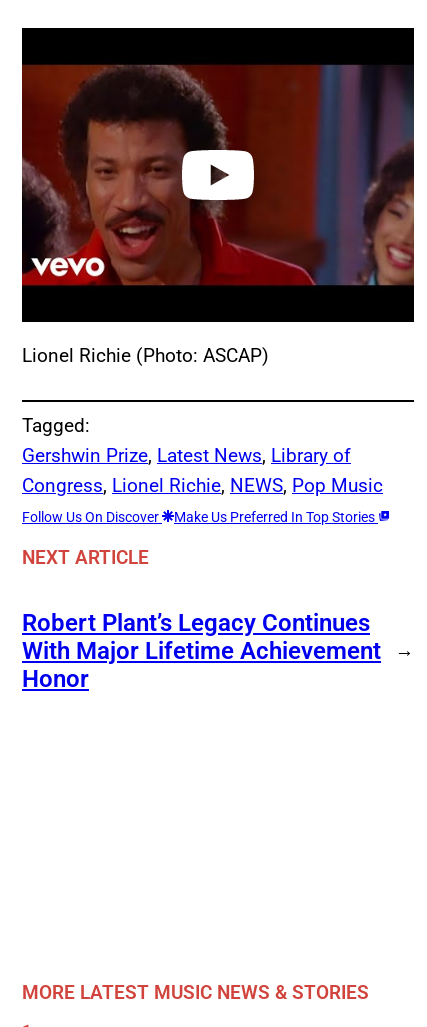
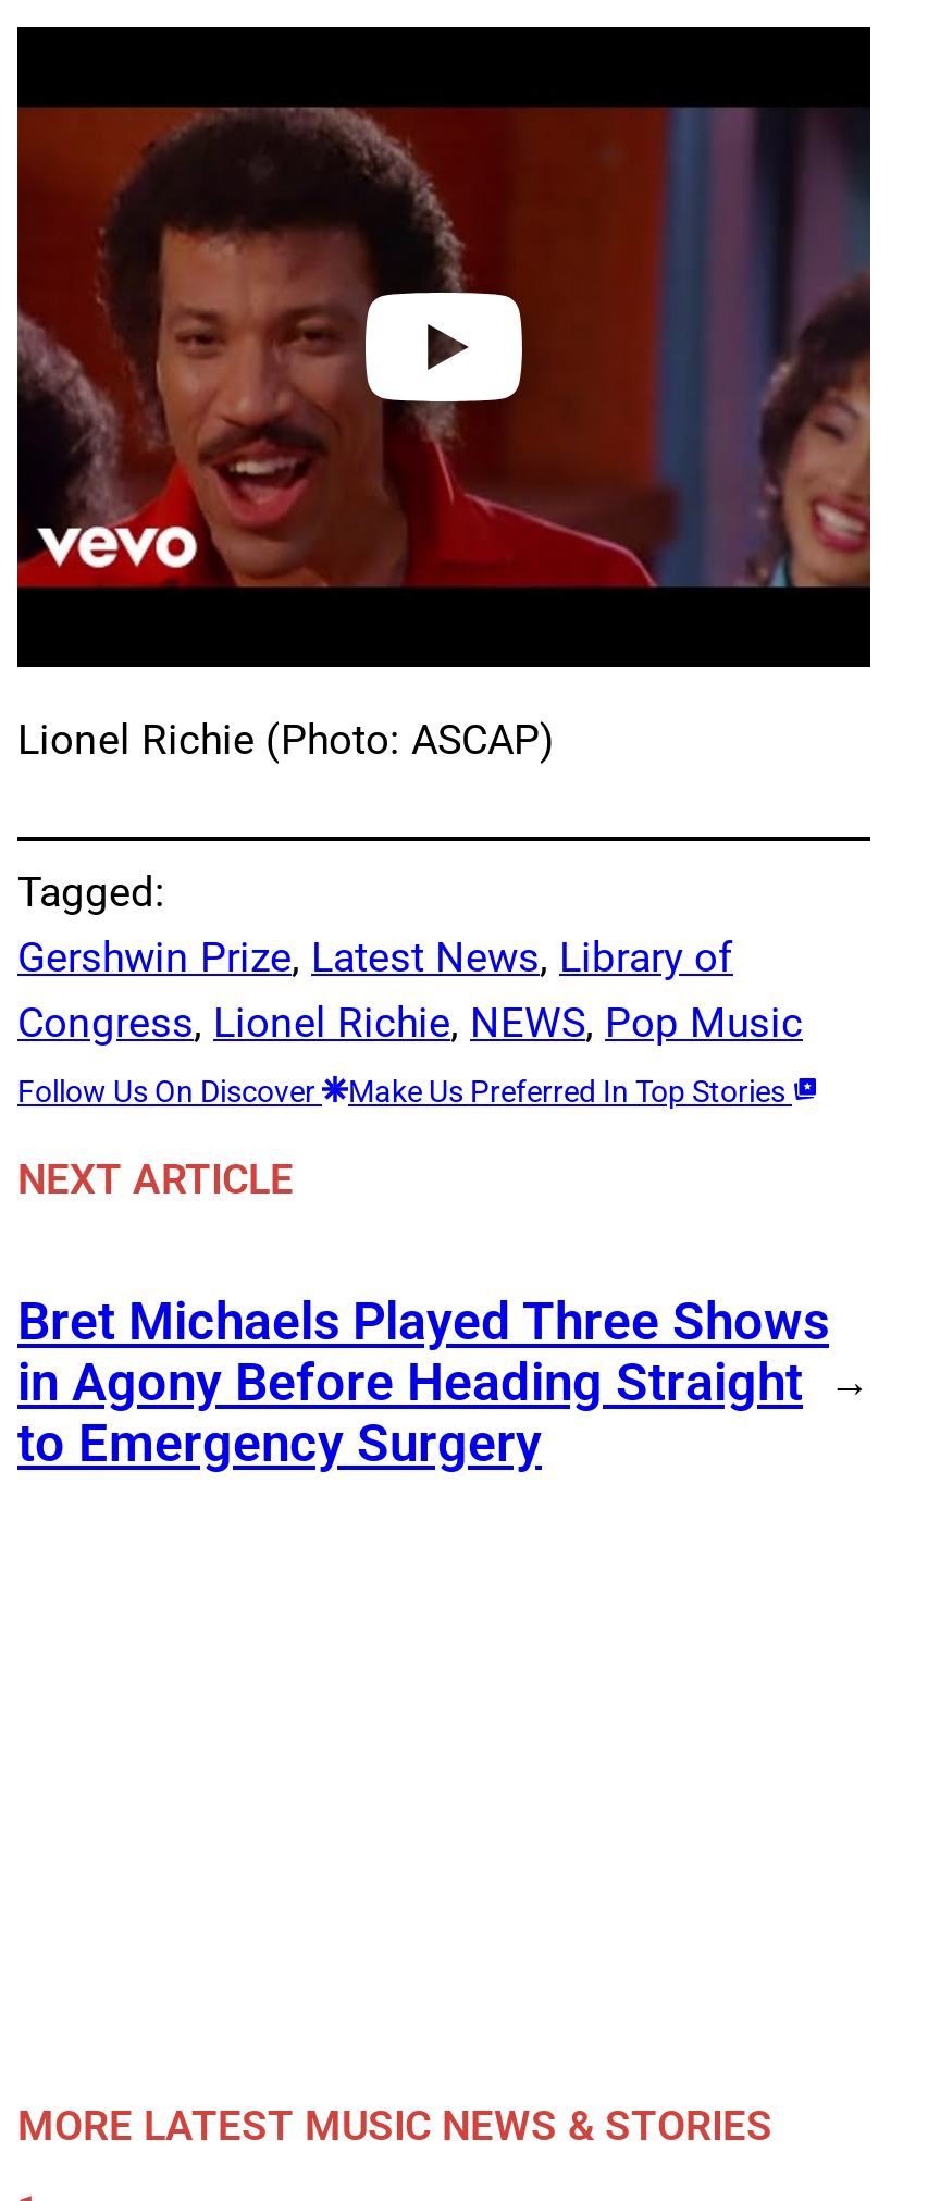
- Robert Plant’s Legacy Continues
- With Major Lifetime Achievement
- Honor
+ Bret Michaels Played Three Shows
+ in Agony Before Heading Straight
+ to Emergency Surgery
